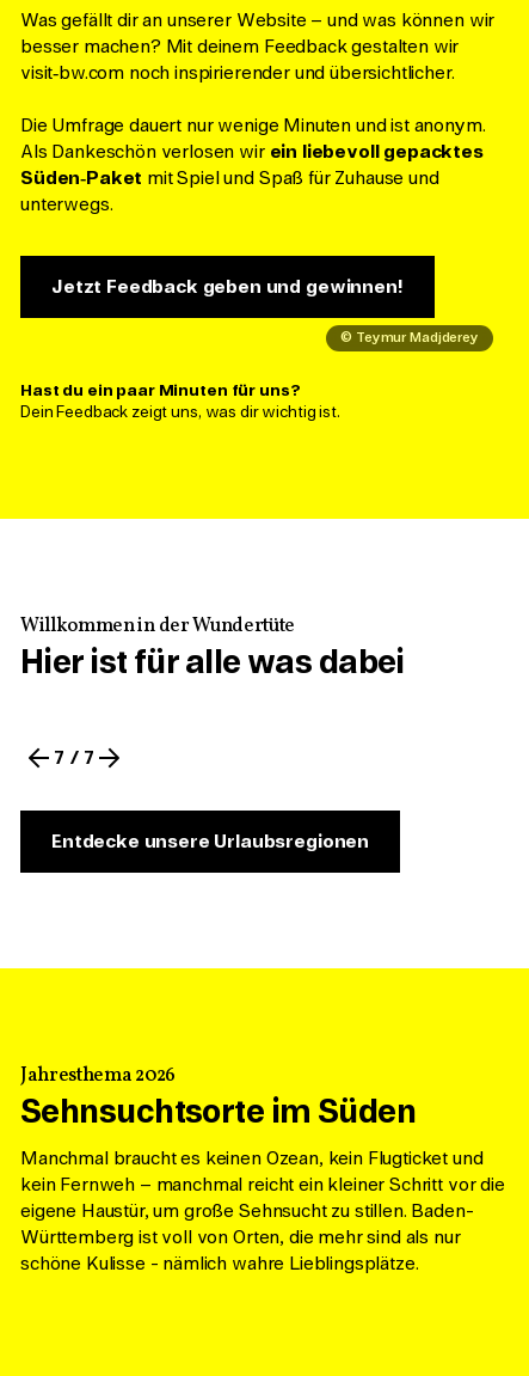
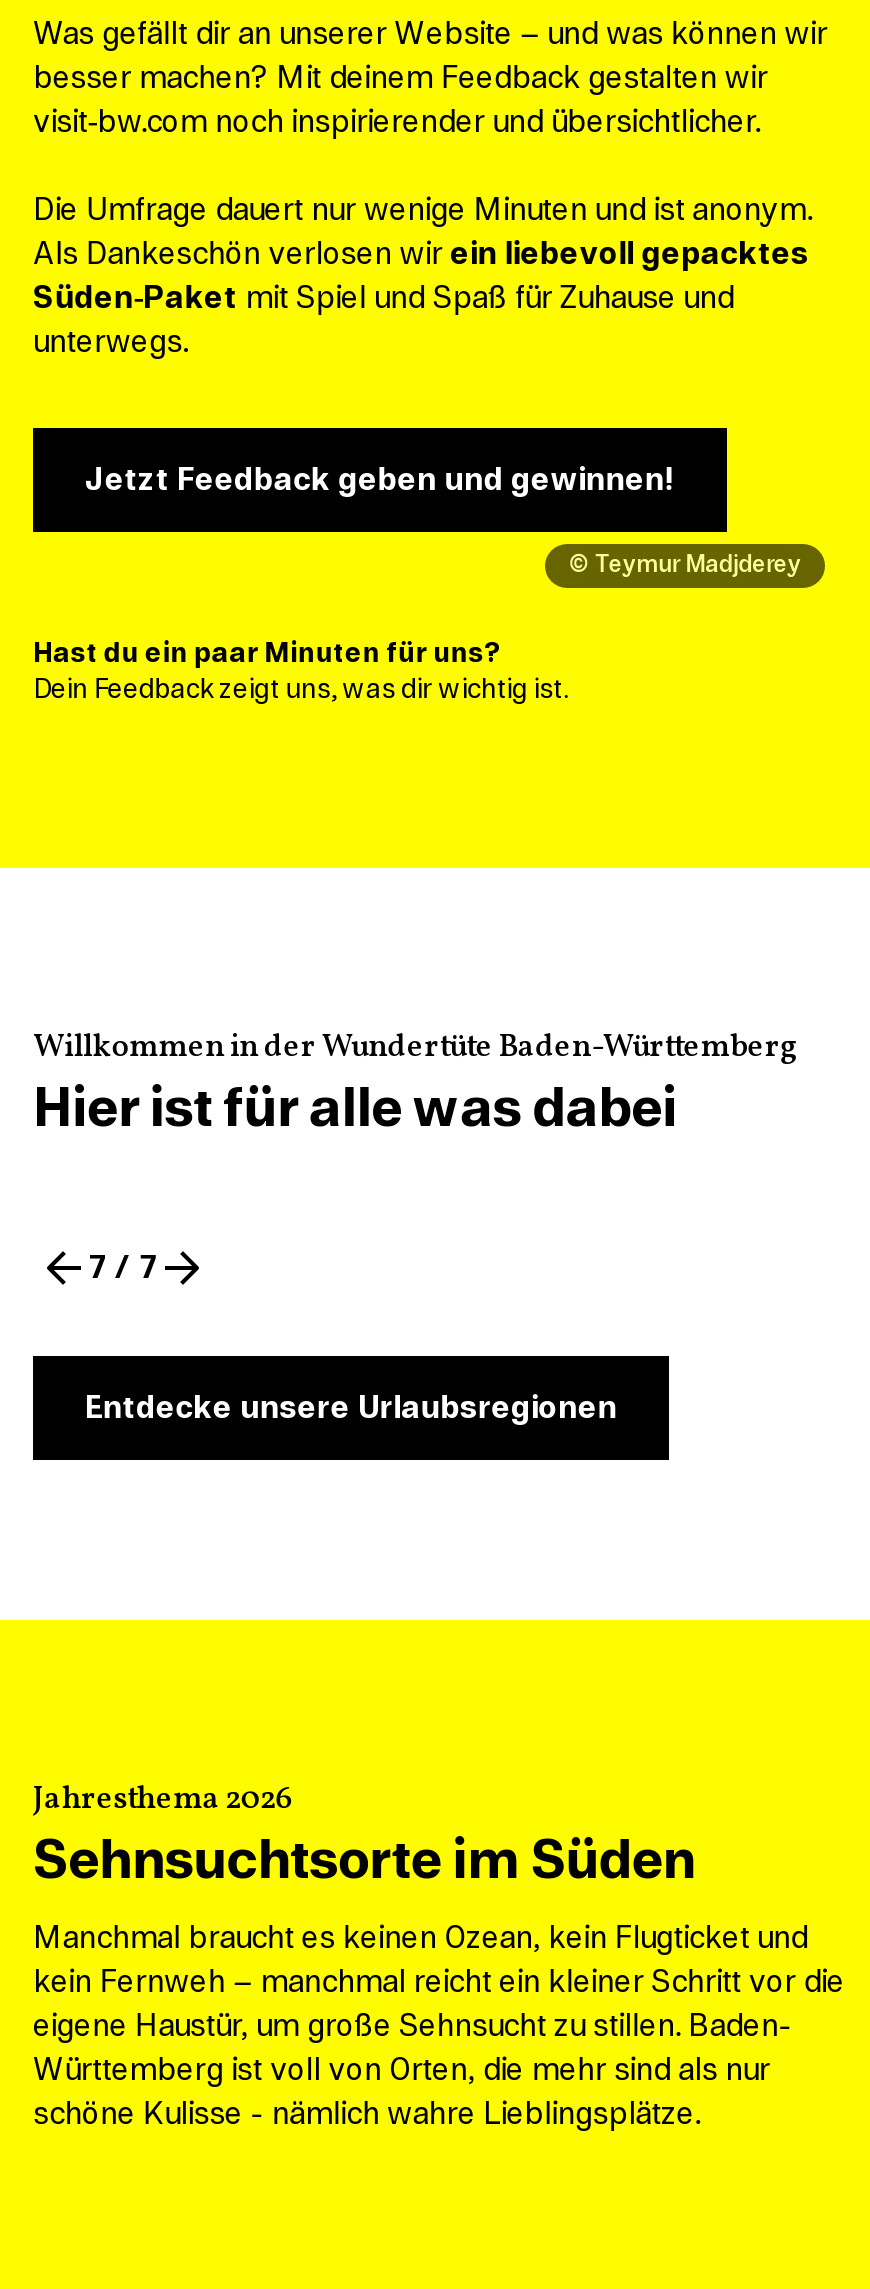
- Willkommen in der Wundertüte
+ Willkommen in der Wundertüte Baden-Württemberg
